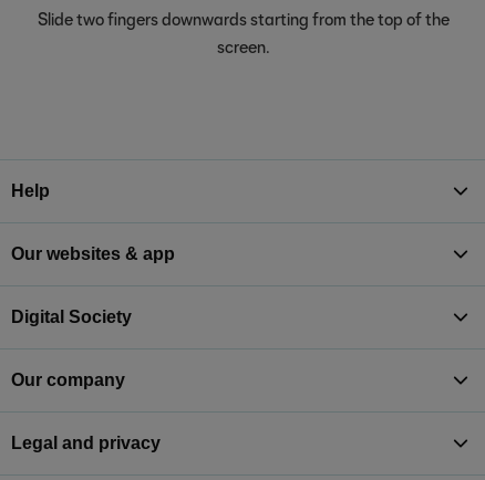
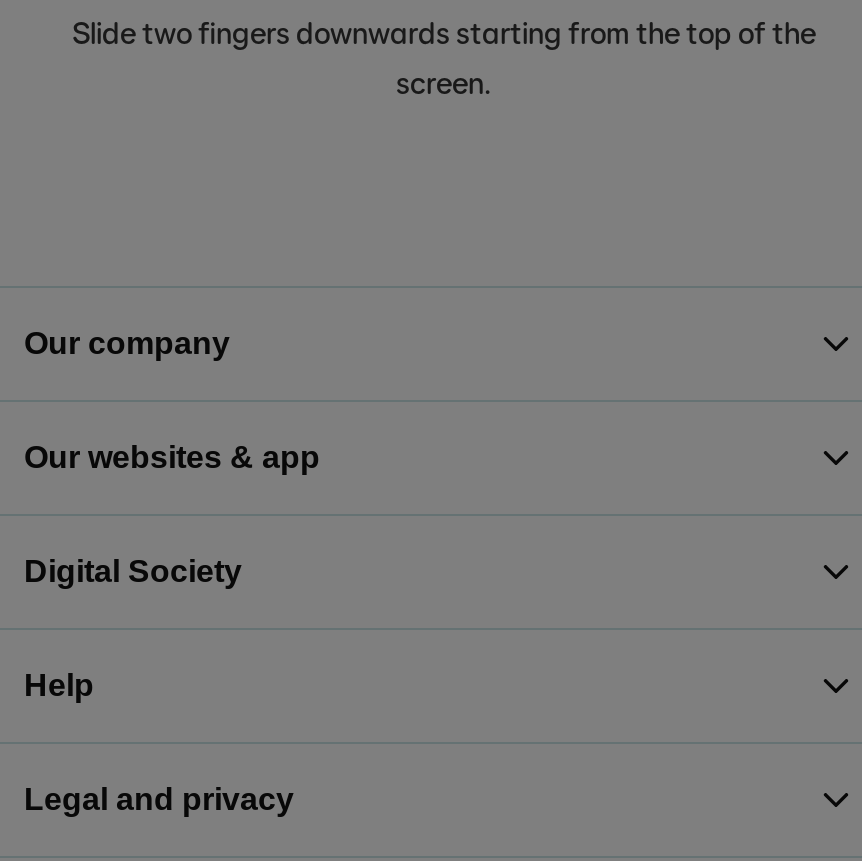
moved down: Help

moved up: Our company
